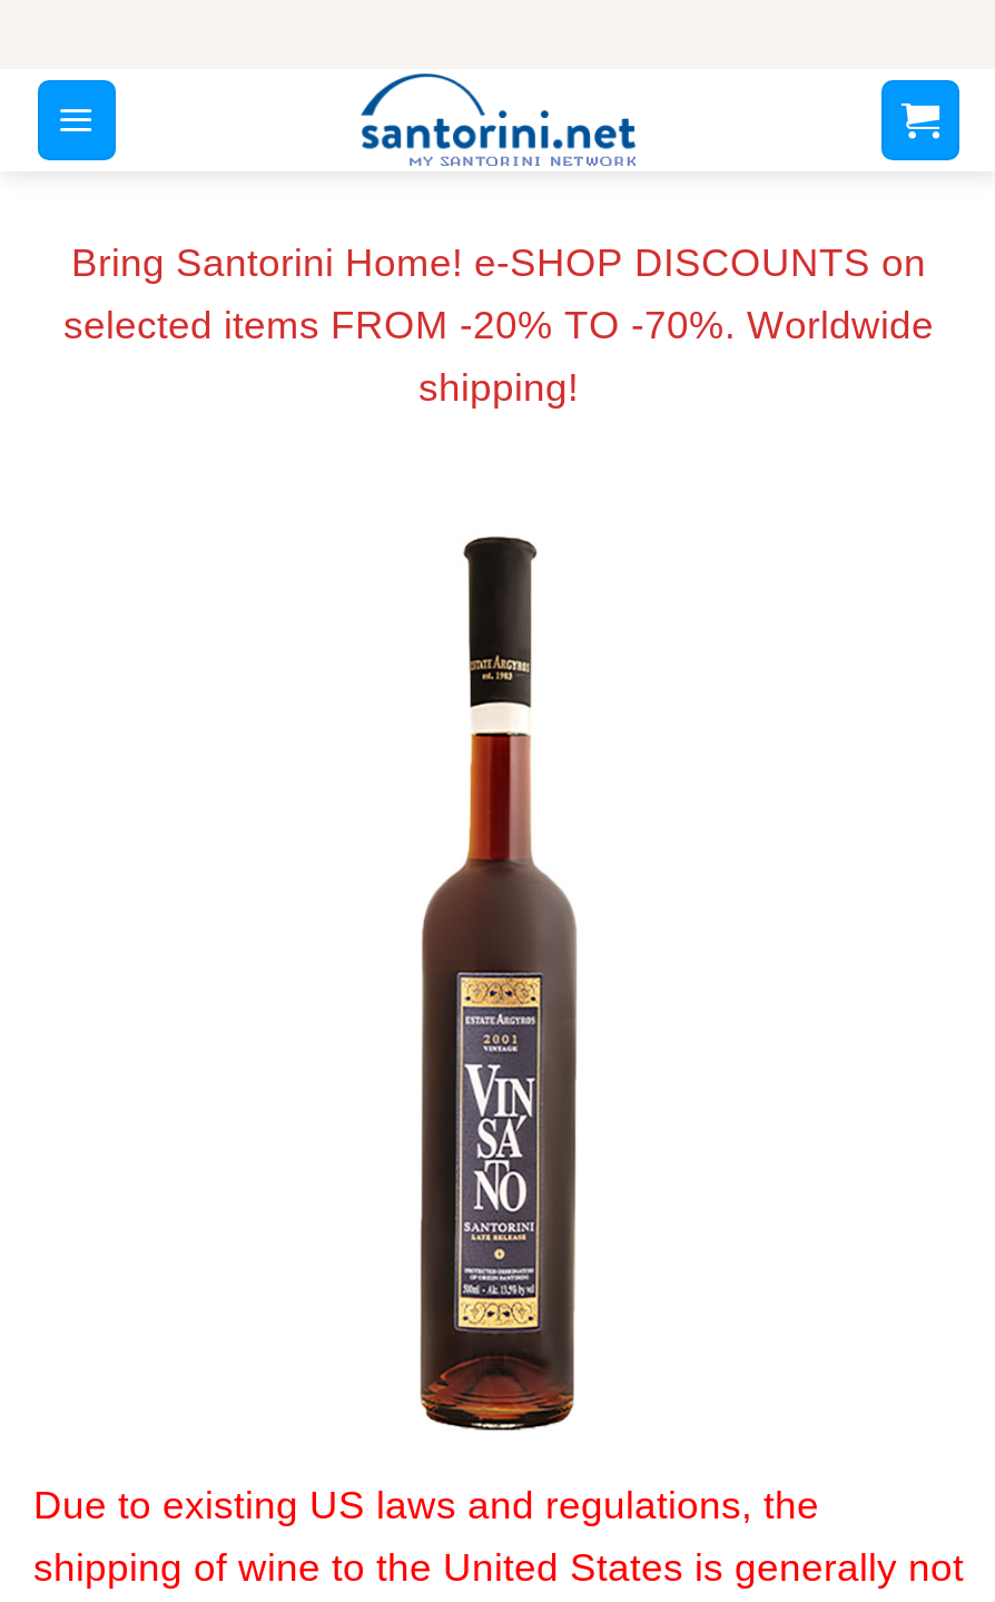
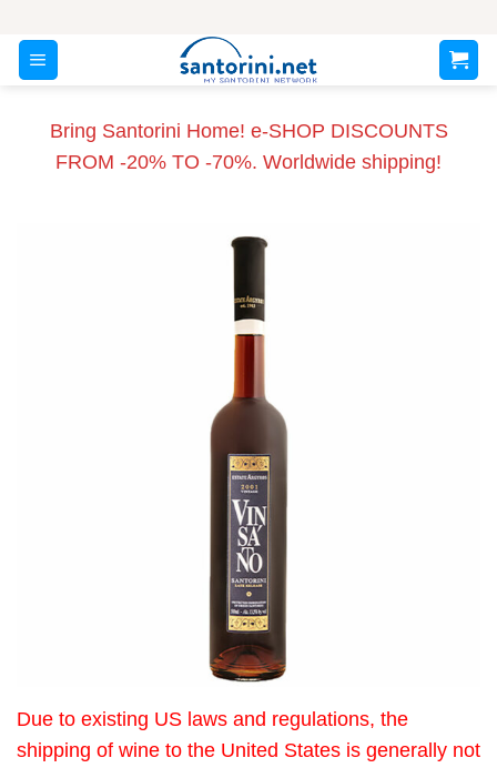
- Bring Santorini Home! e-SHOP DISCOUNTS on
- selected items FROM -20% TO -70%. Worldwide
- shipping!
+ Bring Santorini Home! e-SHOP DISCOUNTS
+ FROM -20% TO -70%. Worldwide shipping!
